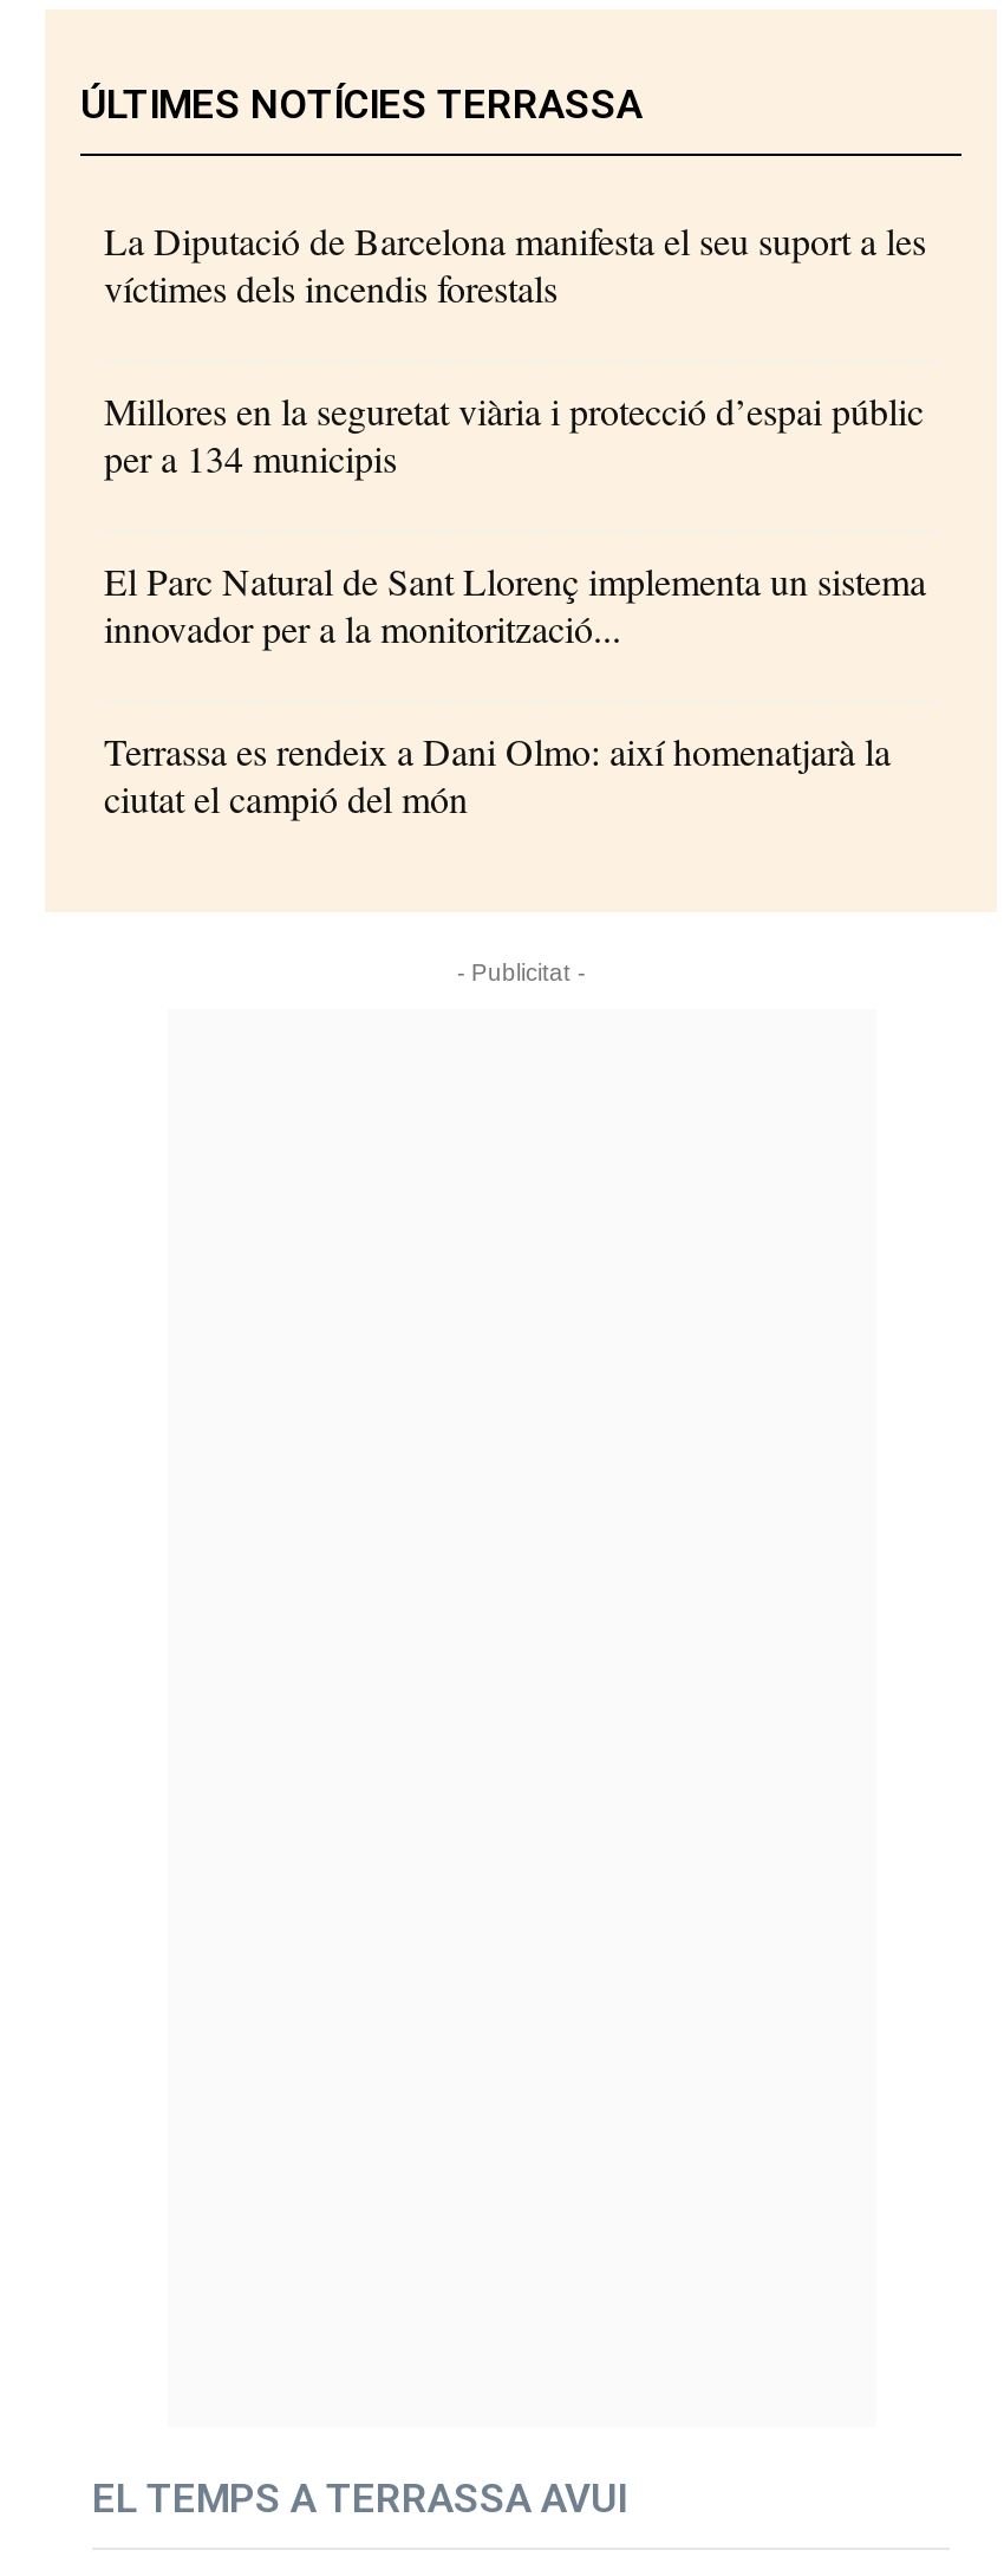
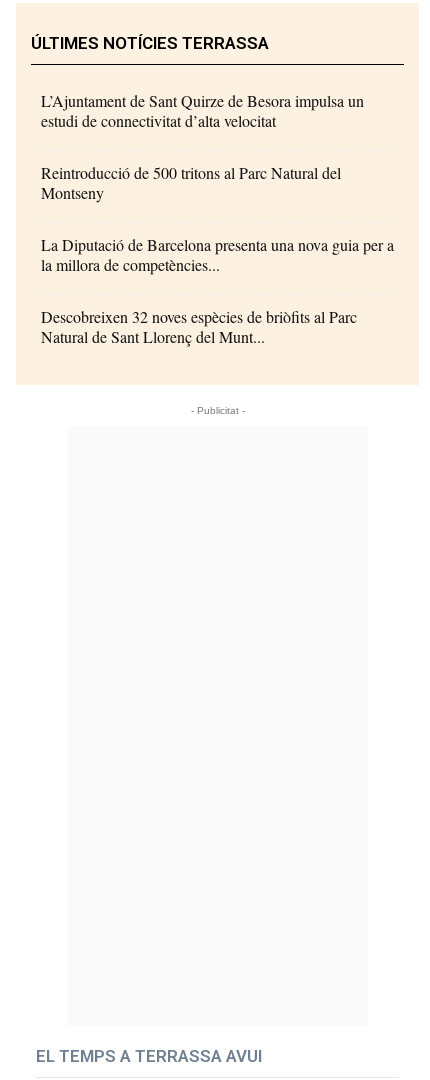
- La Diputació de Barcelona manifesta el seu suport a les
- víctimes dels incendis forestals
+ L’Ajuntament de Sant Quirze de Besora impulsa un
+ estudi de connectivitat d’alta velocitat

- Millores en la seguretat viària i protecció d’espai públic
- per a 134 municipis
+ Reintroducció de 500 tritons al Parc Natural del
+ Montseny

- El Parc Natural de Sant Llorenç implementa un sistema
- innovador per a la monitorització...
+ La Diputació de Barcelona presenta una nova guia per a
+ la millora de competències...

- Terrassa es rendeix a Dani Olmo: així homenatjarà la
- ciutat el campió del món
+ Descobreixen 32 noves espècies de briòfits al Parc
+ Natural de Sant Llorenç del Munt...
